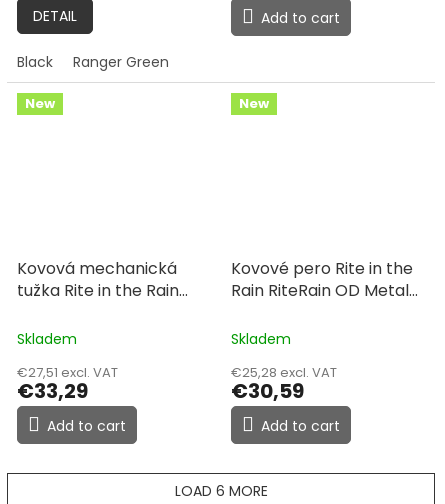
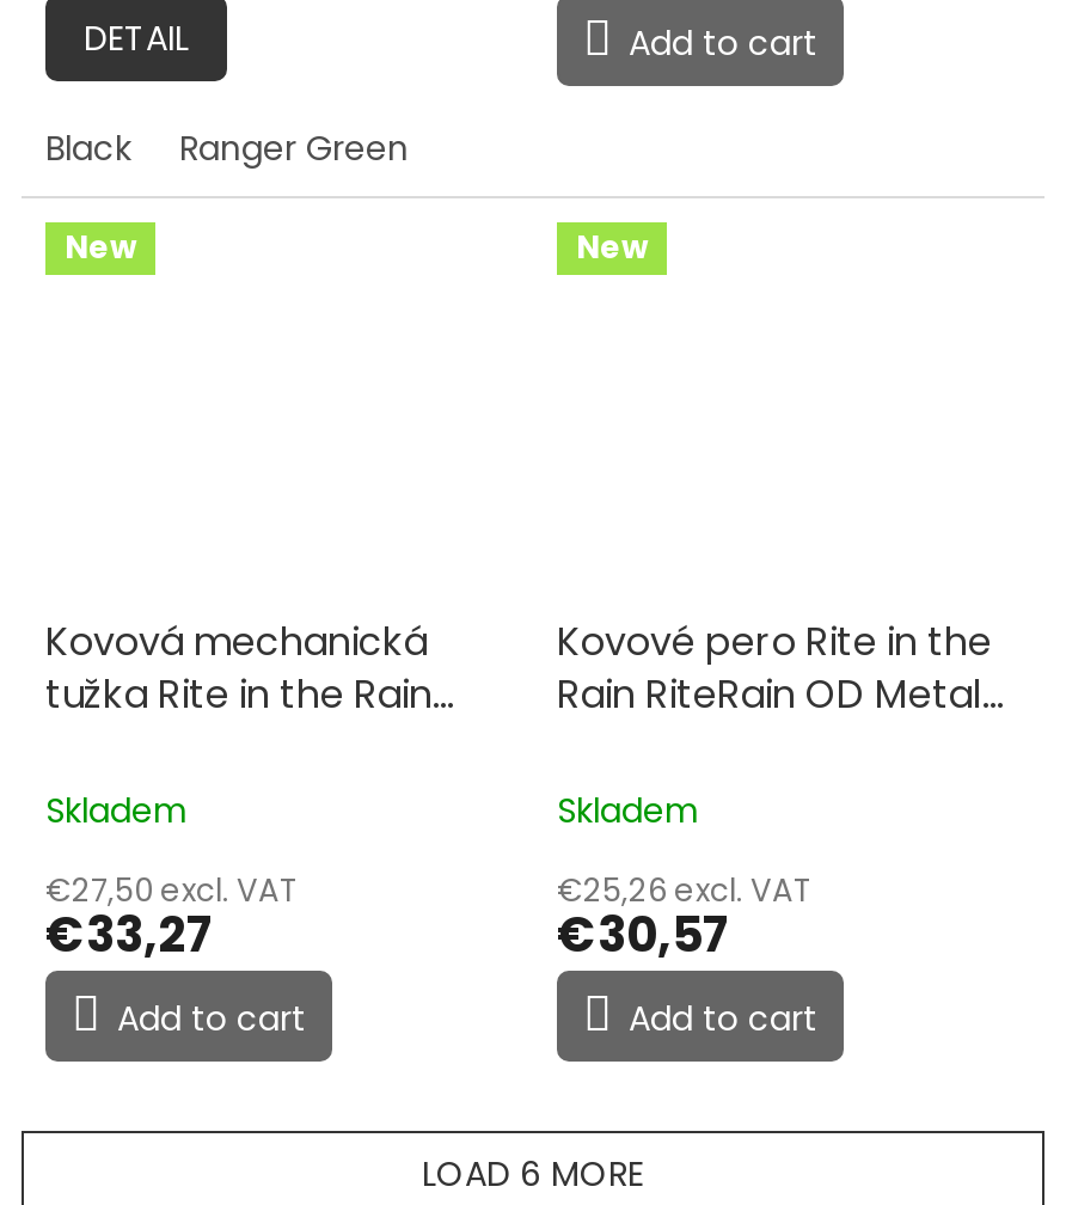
- €27,51 excl. VAT
+ €27,50 excl. VAT

- €25,28 excl. VAT
+ €25,26 excl. VAT

- €33,29
+ €33,27

- €30,59
+ €30,57
